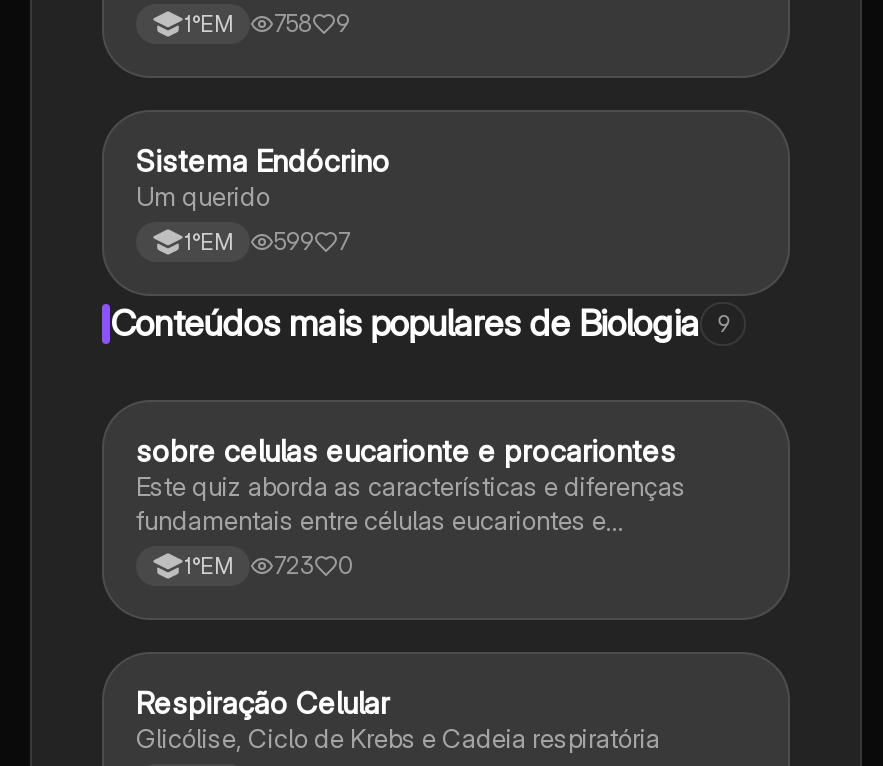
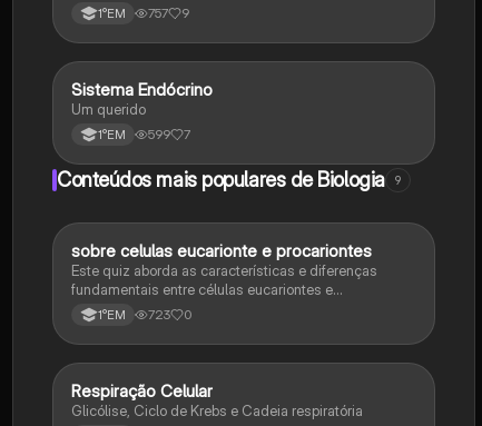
- 1°EM 758 9
+ 1°EM 757 9
